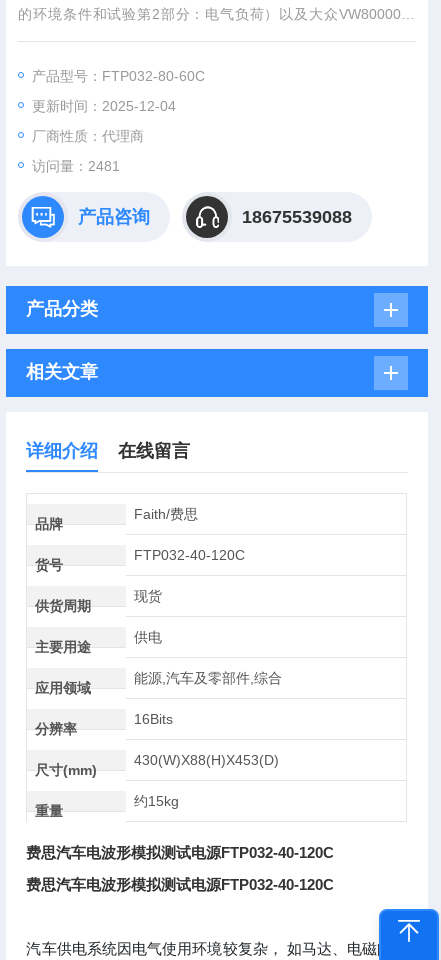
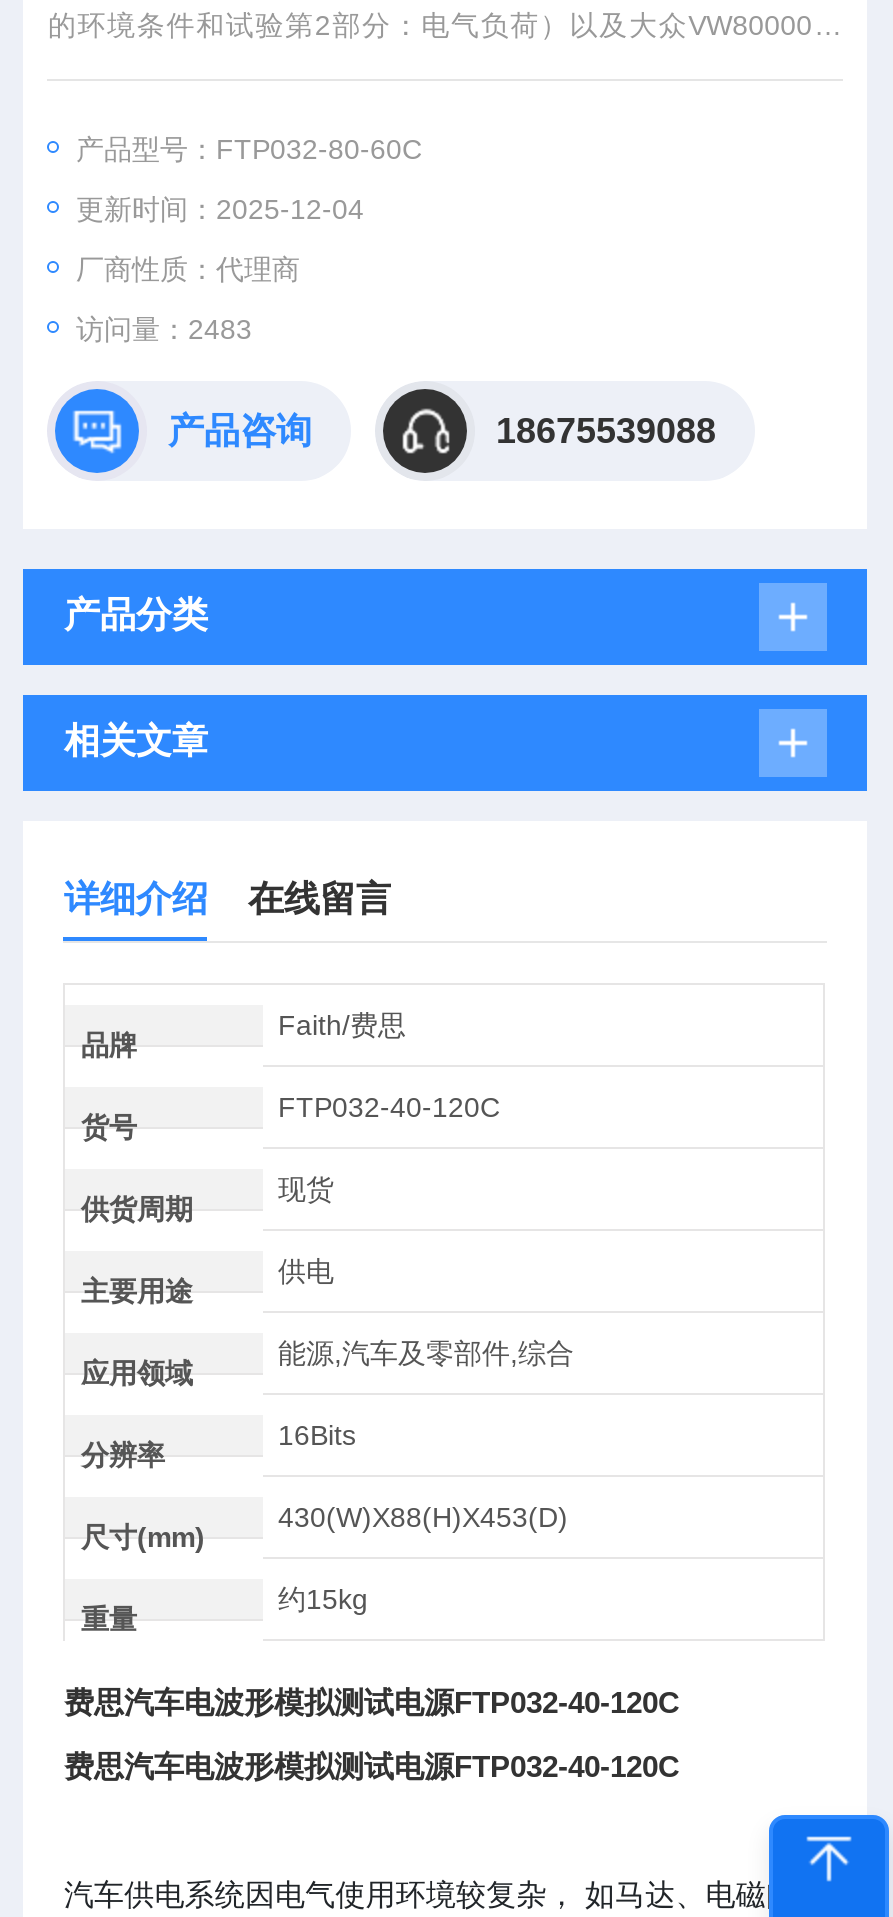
- 访问量：2481
+ 访问量：2483
